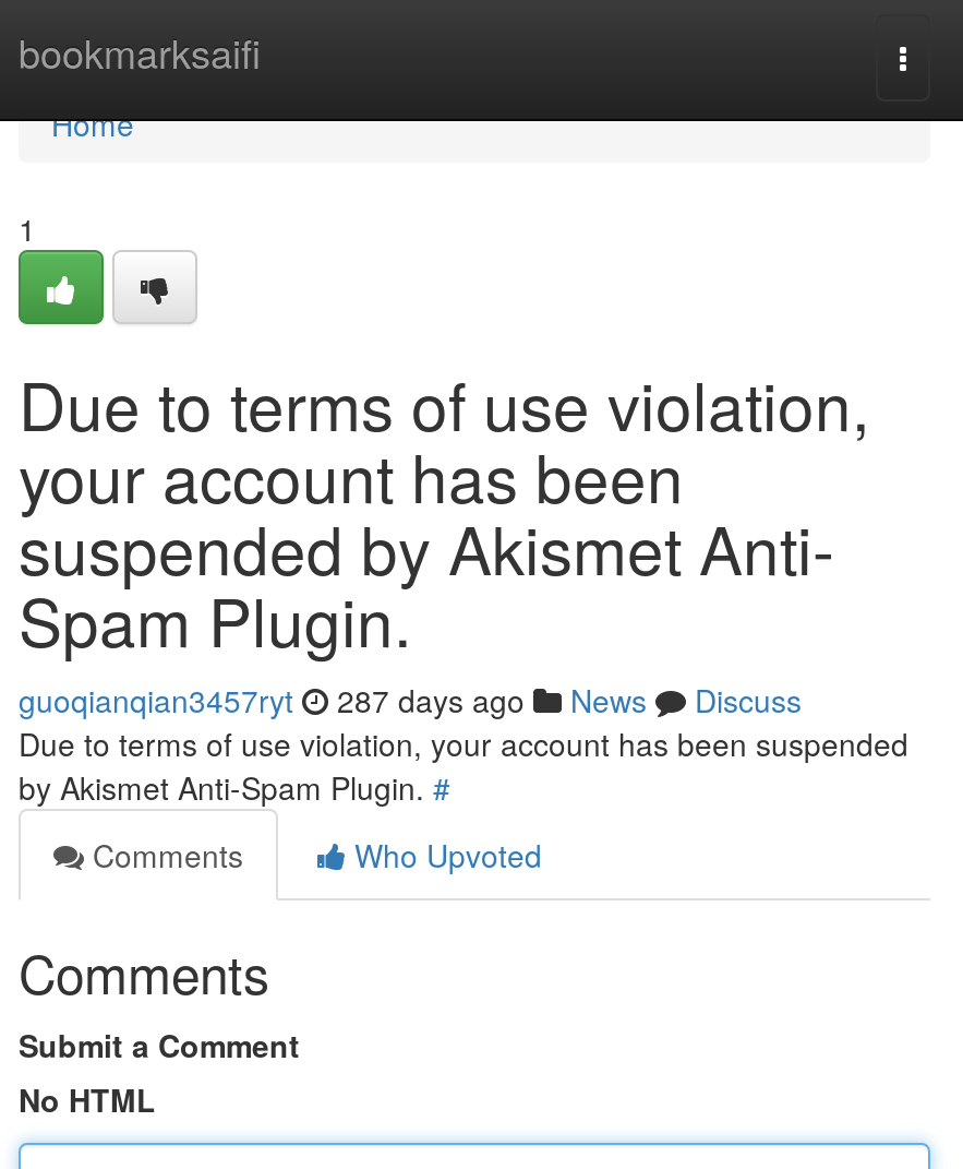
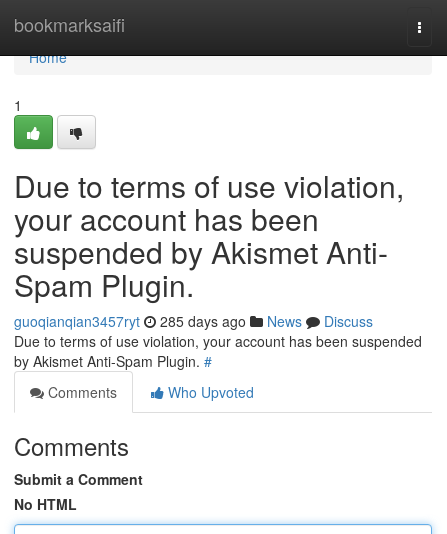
- guoqianqian3457ryt 287 days ago News Discuss
+ guoqianqian3457ryt 285 days ago News Discuss
